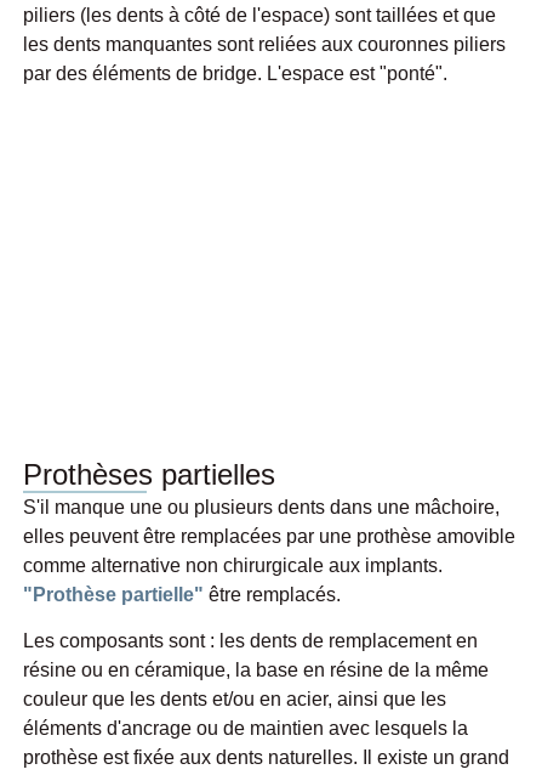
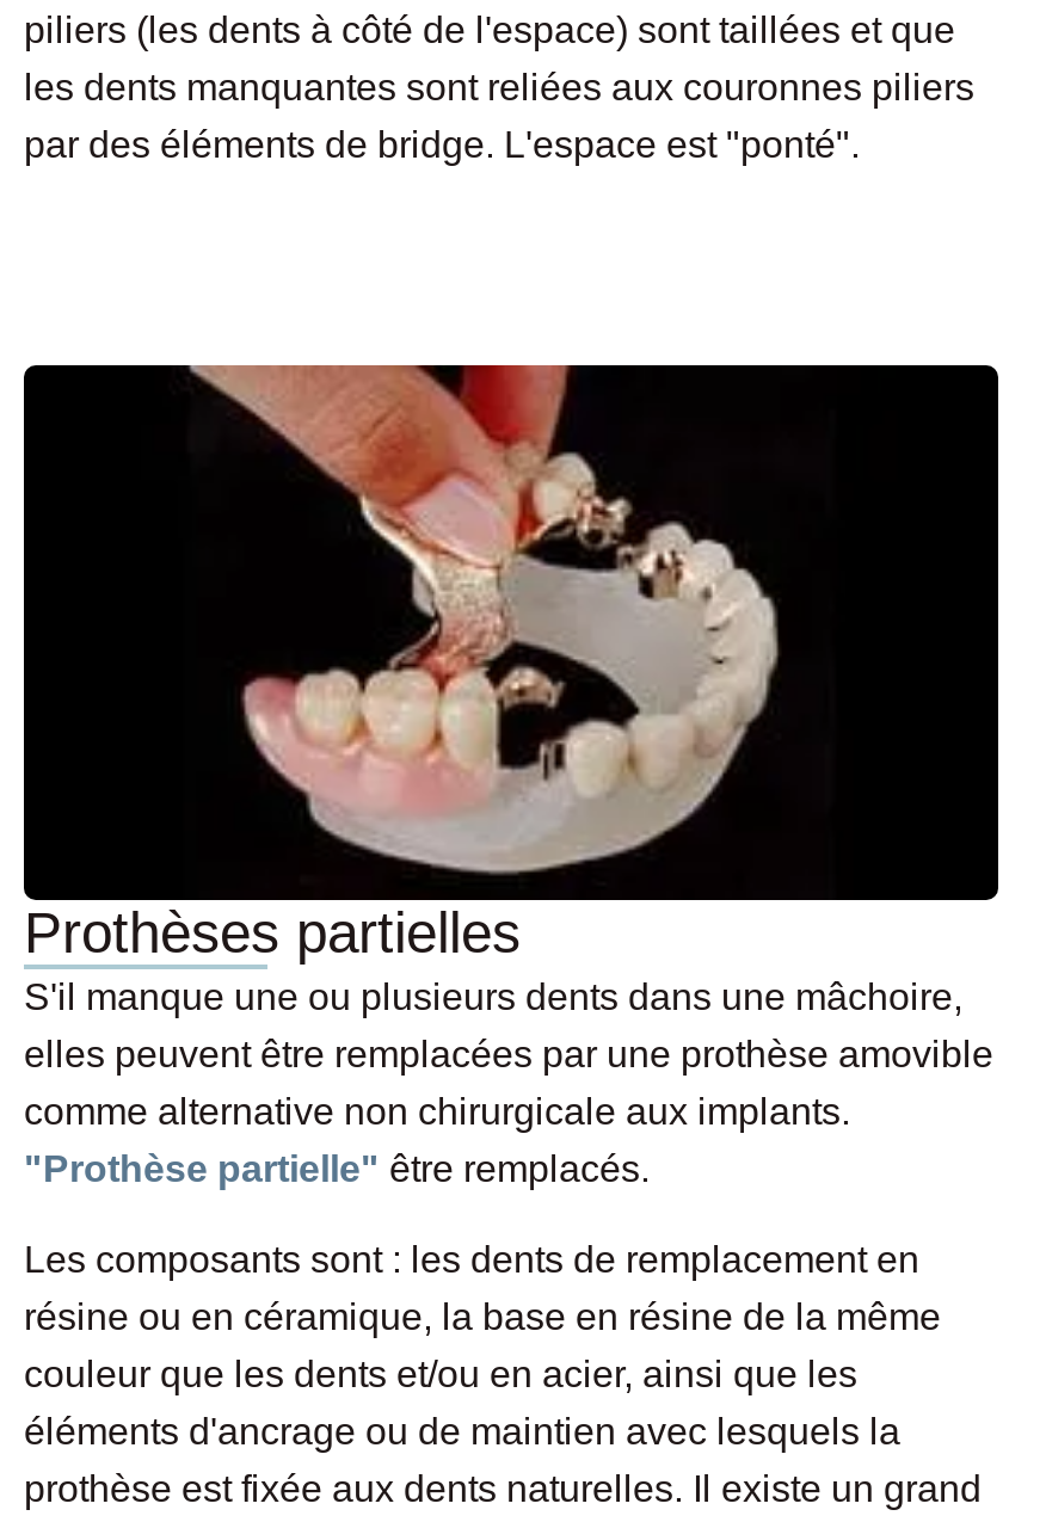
+ [image]
